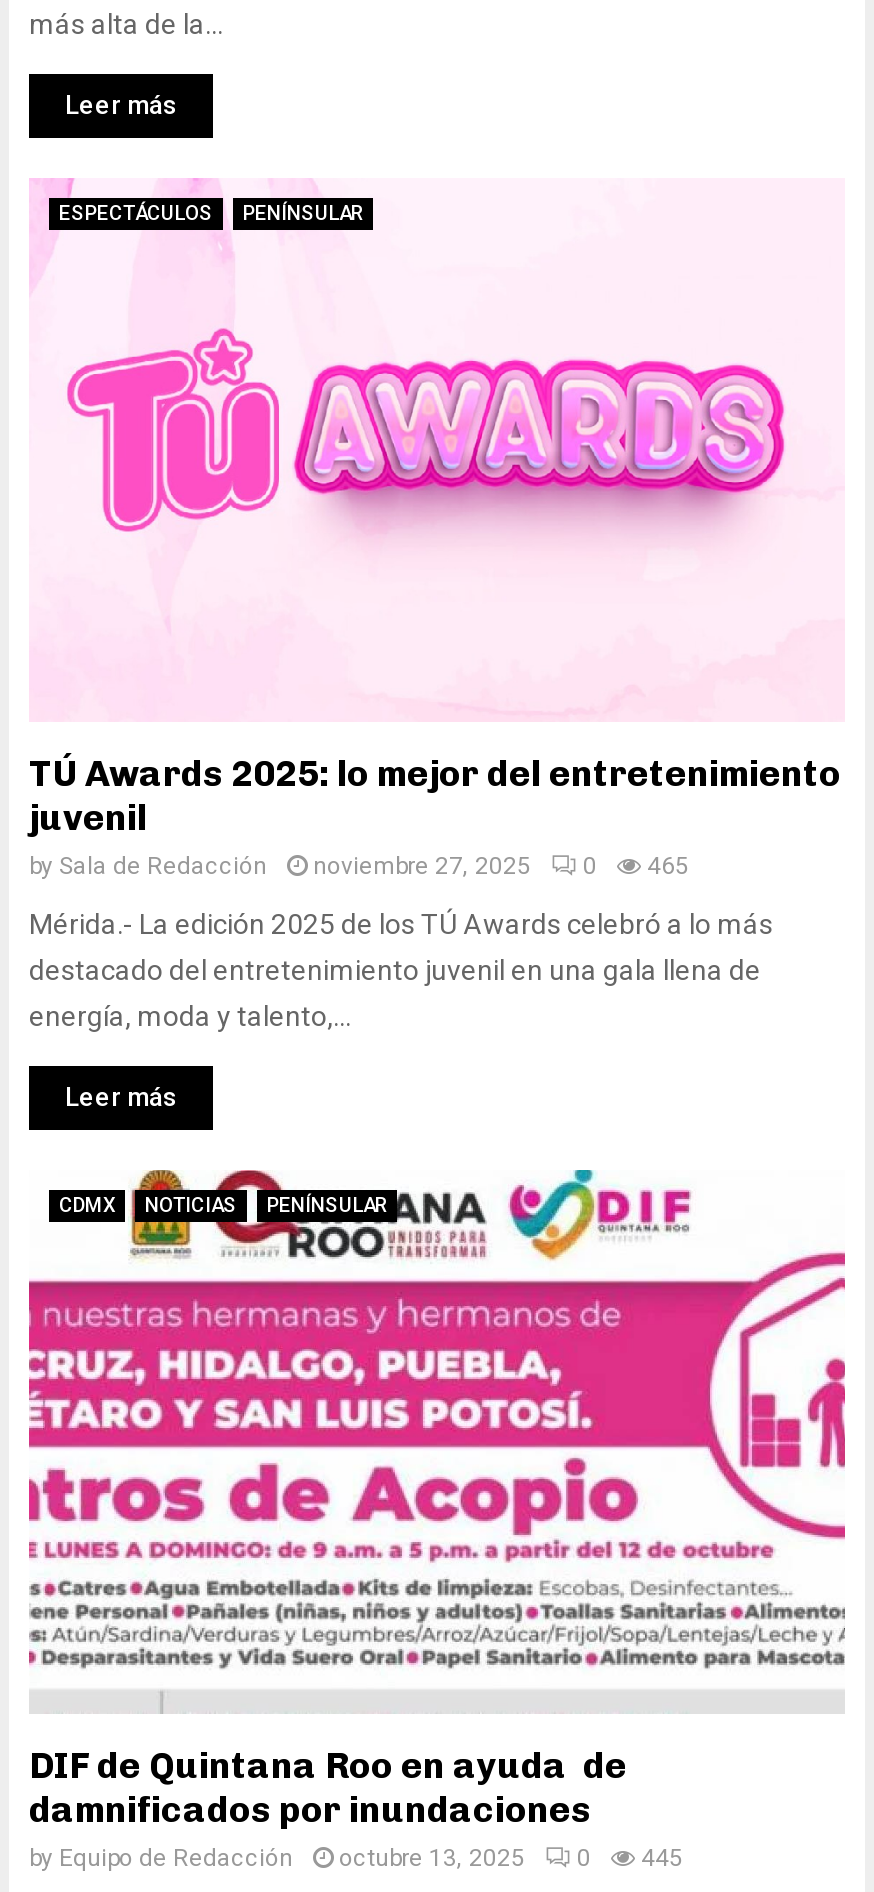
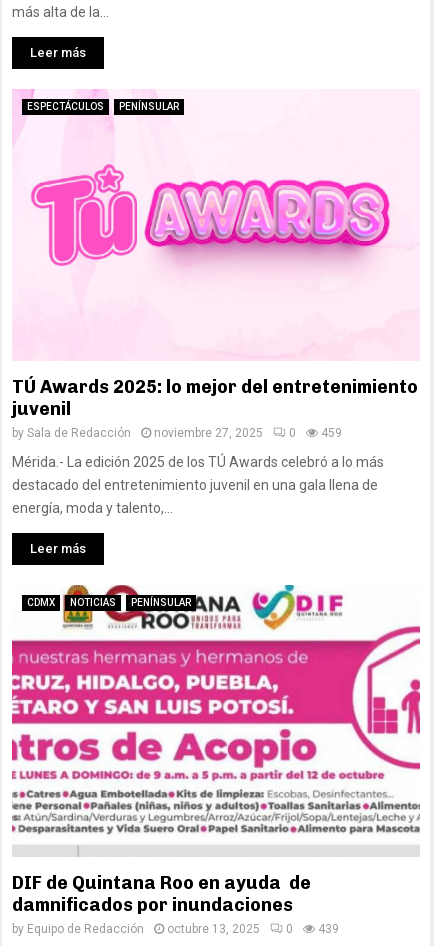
- by Sala de Redacción noviembre 27, 2025 0 465
+ by Sala de Redacción noviembre 27, 2025 0 459

- by Equipo de Redacción octubre 13, 2025 0 445
+ by Equipo de Redacción octubre 13, 2025 0 439
